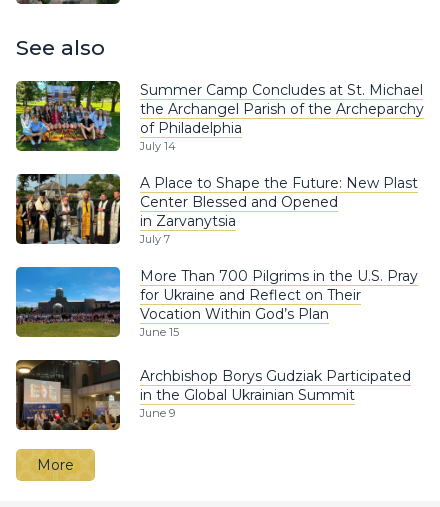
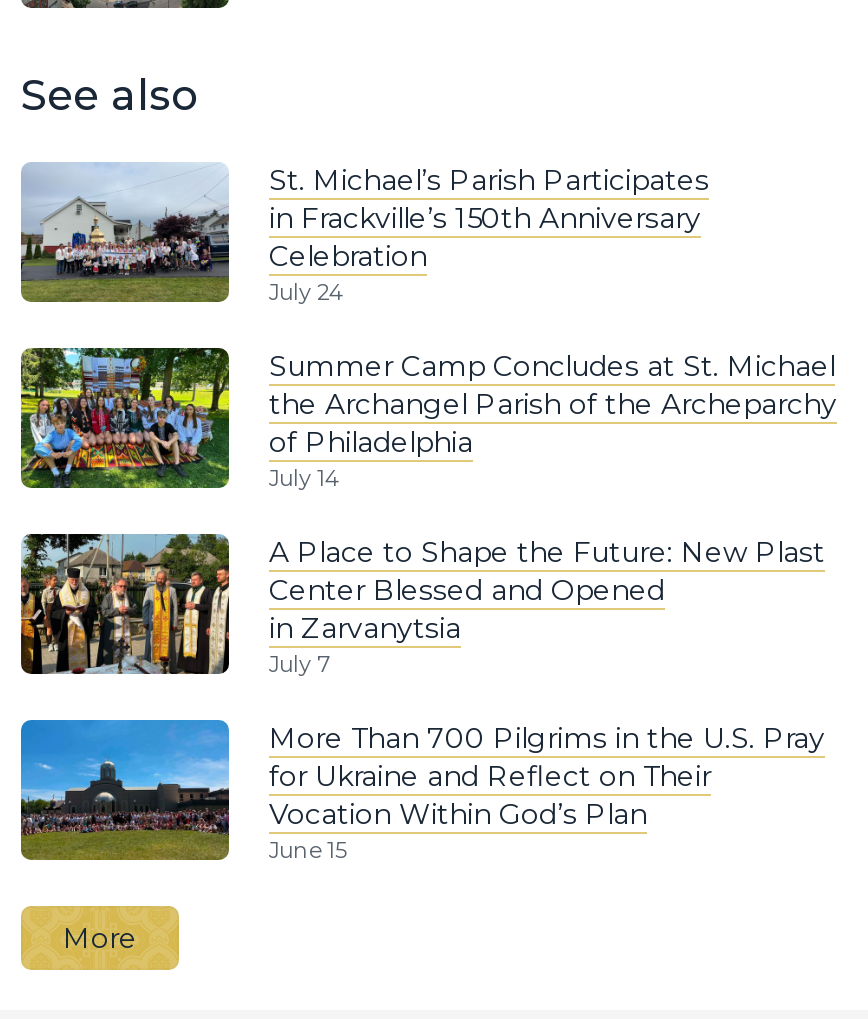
+ [image]
+ St. Michael’s Parish Participates
+ in Frackville’s 150th Anniversary
+ Celebration
+ July 24

moved down: [image] | Summer Camp Concludes at St. Michael | the Archangel Parish of the Archeparchy | ... | Vocation Within God’s Plan | June 15

- [image]
- Archbishop Borys Gudziak Participated
- in the Global Ukrainian Summit
- June 9
